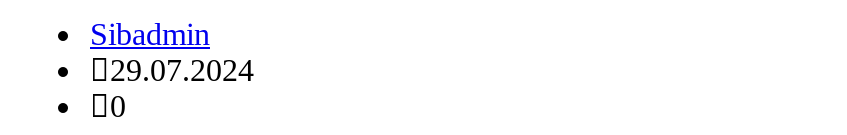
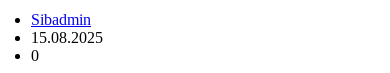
- 29.07.2024
+ 15.08.2025
